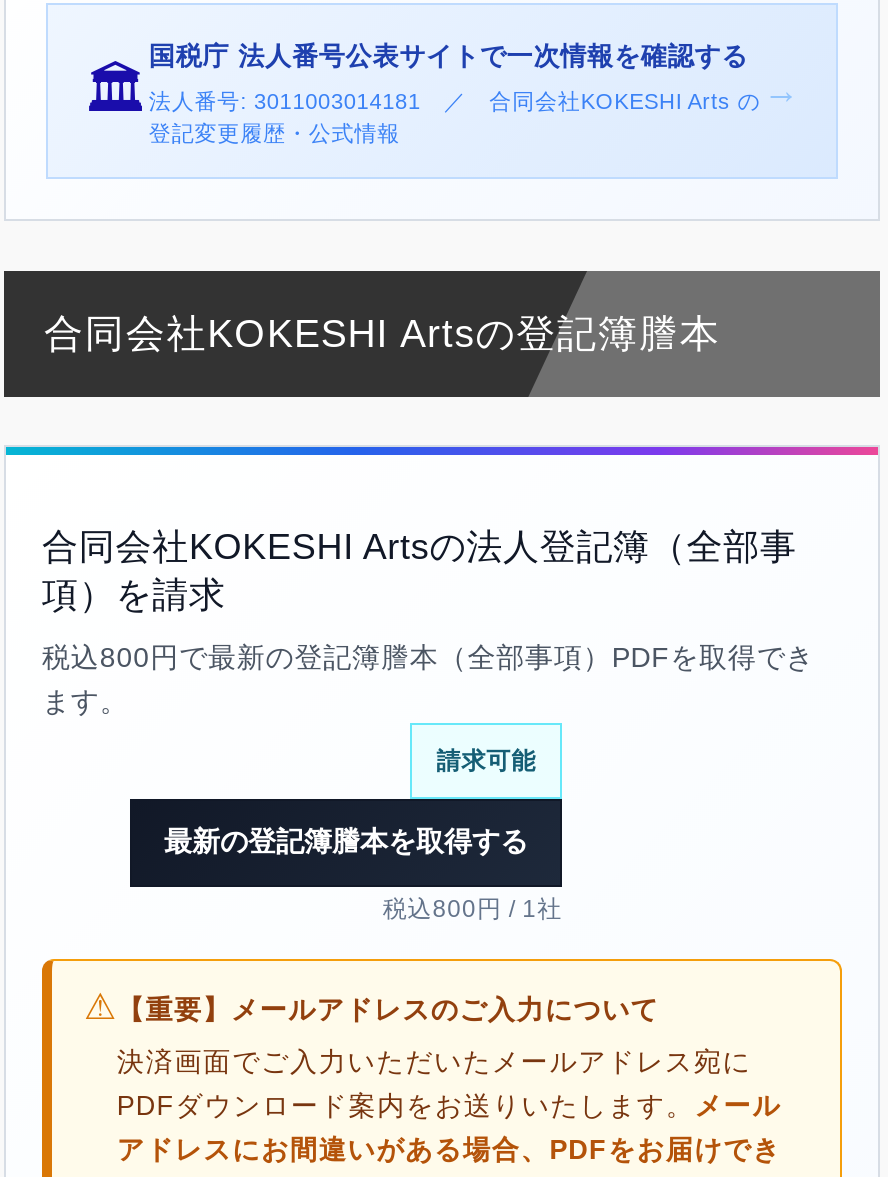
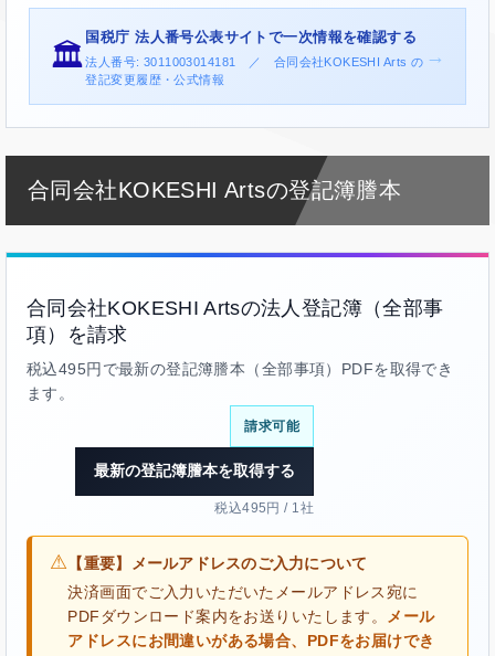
- 税込800円で最新の登記簿謄本（全部事項）PDFを取得でき
+ 税込495円で最新の登記簿謄本（全部事項）PDFを取得でき

- 税込800円 / 1社
+ 税込495円 / 1社
